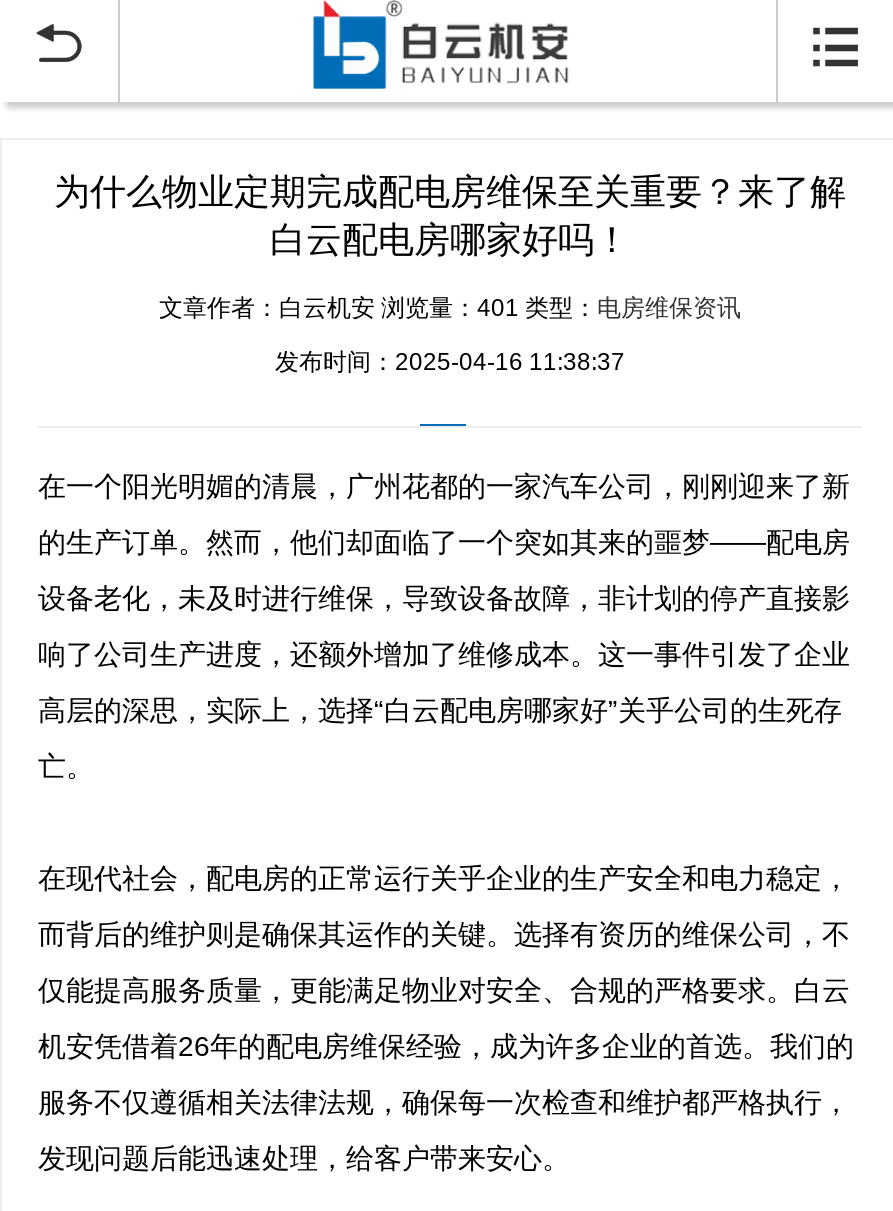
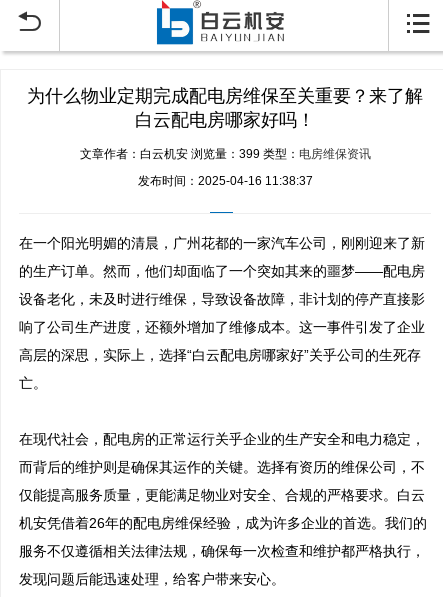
- 文章作者：白云机安浏览量：401类型：电房维保资讯
+ 文章作者：白云机安浏览量：399类型：电房维保资讯
